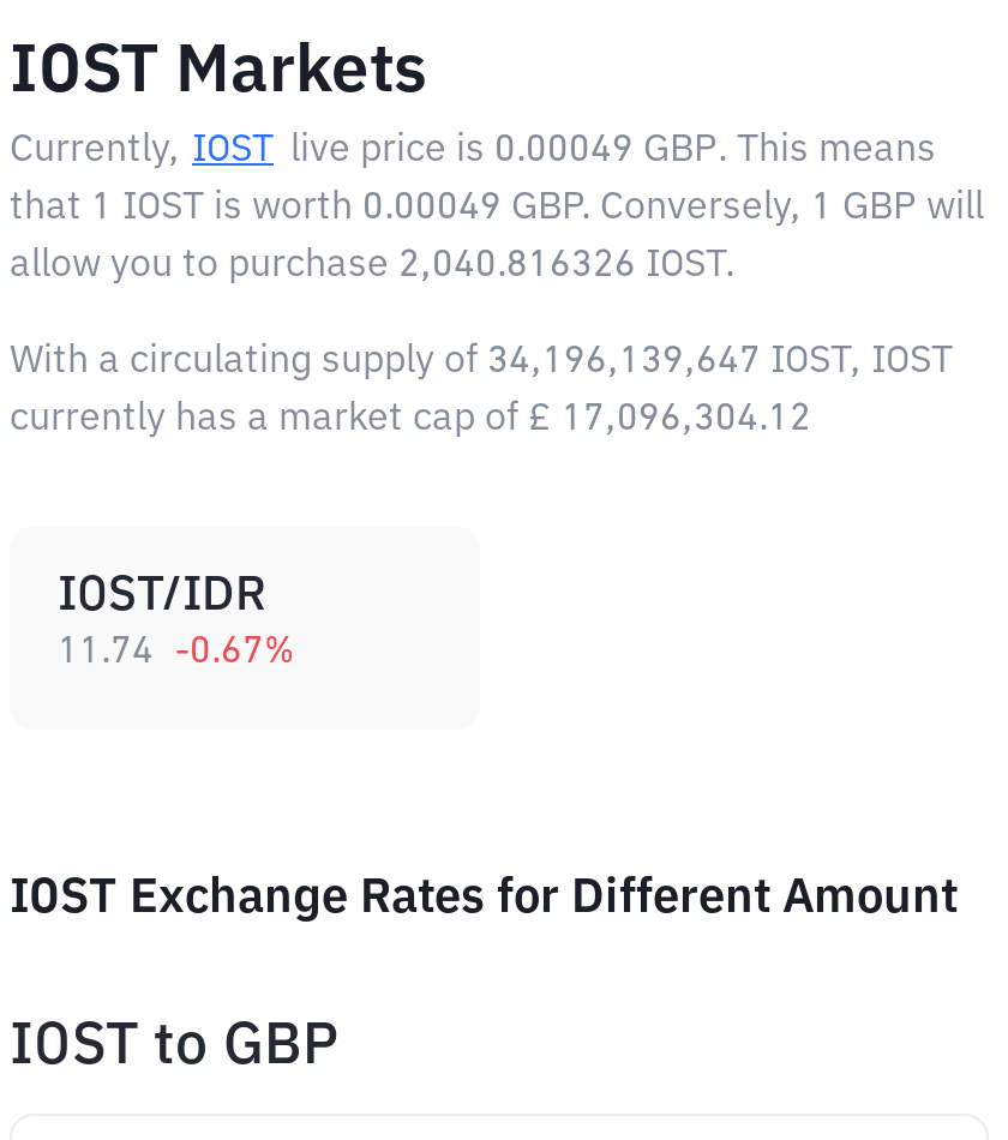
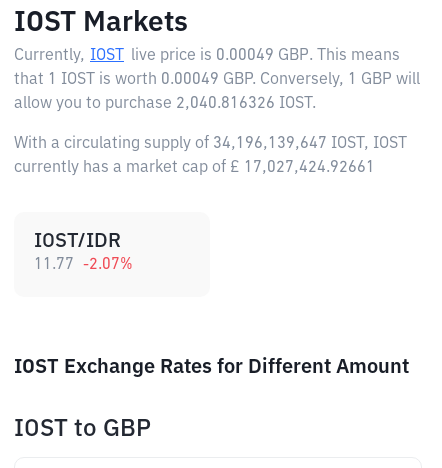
- currently has a market cap of £ 17,096,304.12
+ currently has a market cap of £ 17,027,424.92661

- 11.74 -0.67%
+ 11.77 -2.07%
